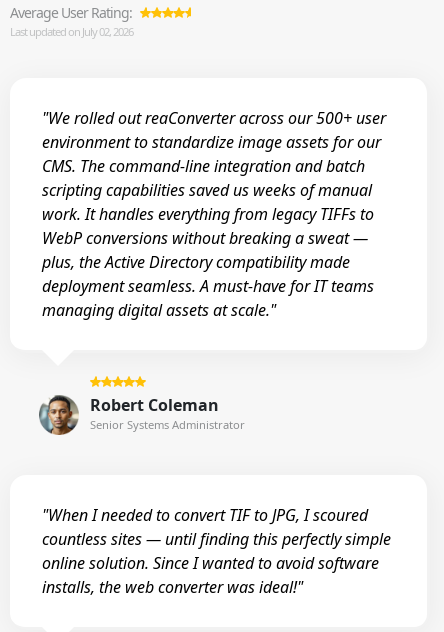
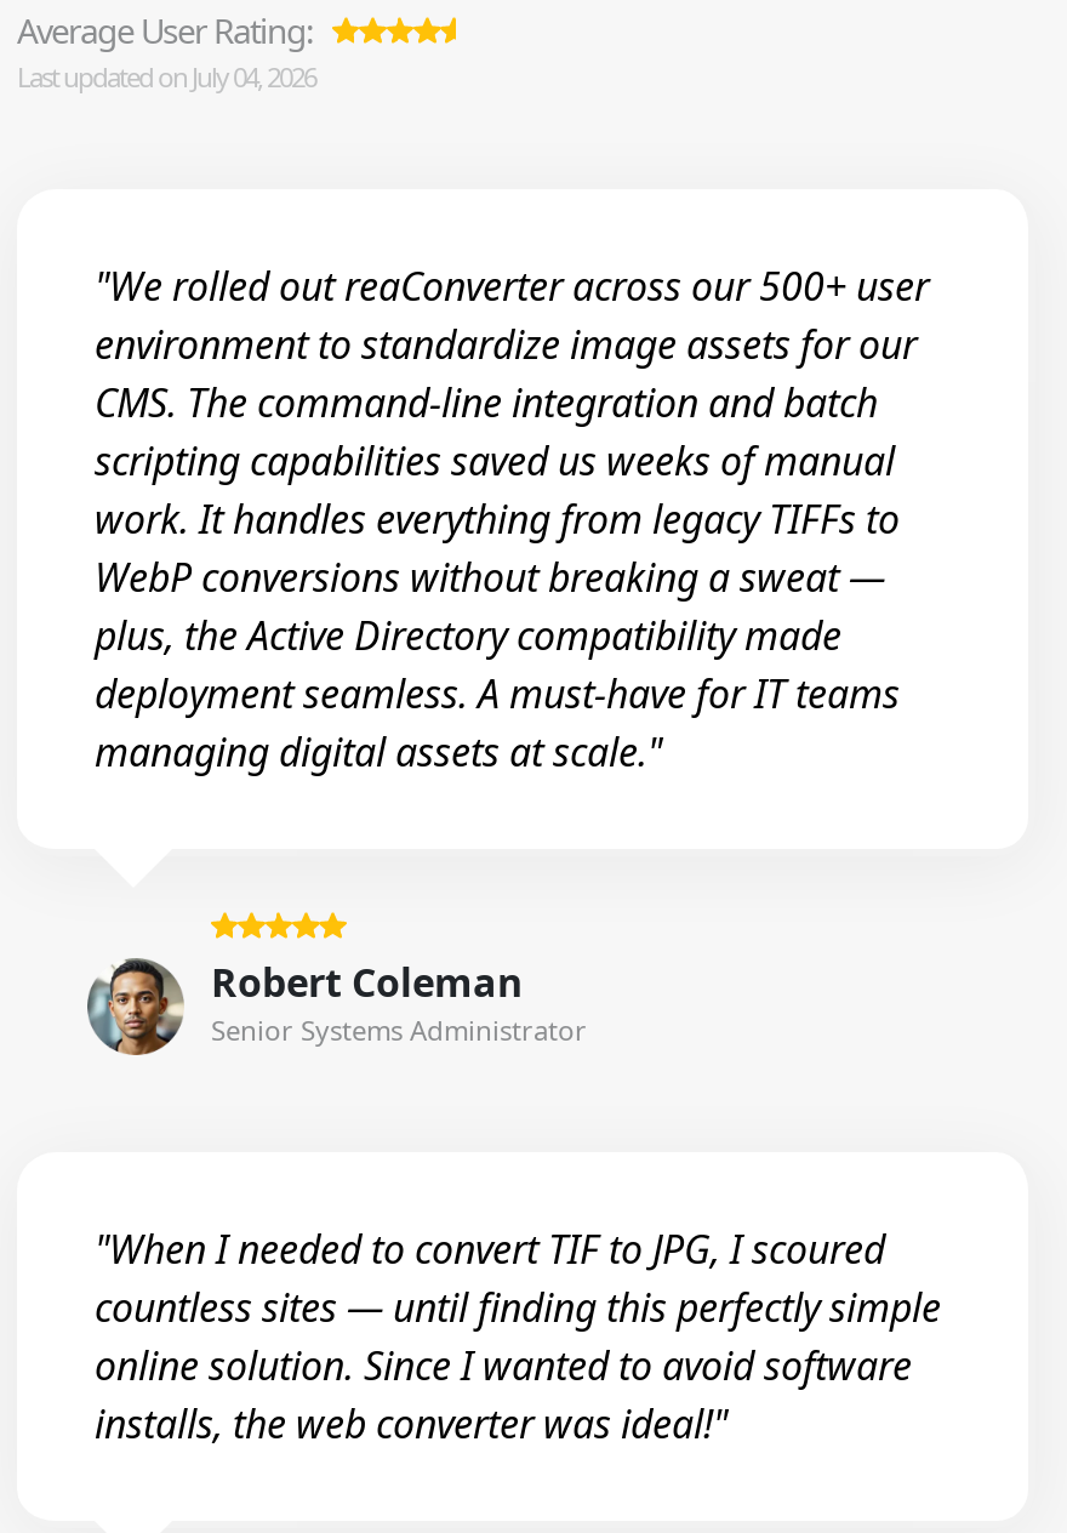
- Last updated on July 02, 2026
+ Last updated on July 04, 2026
